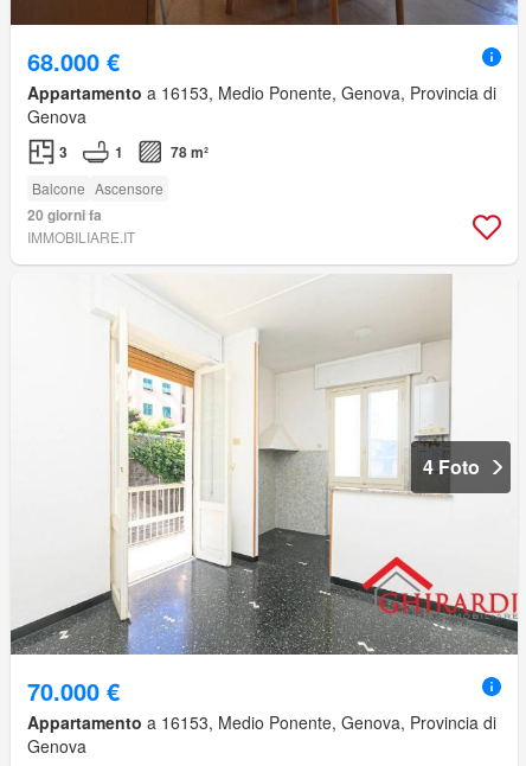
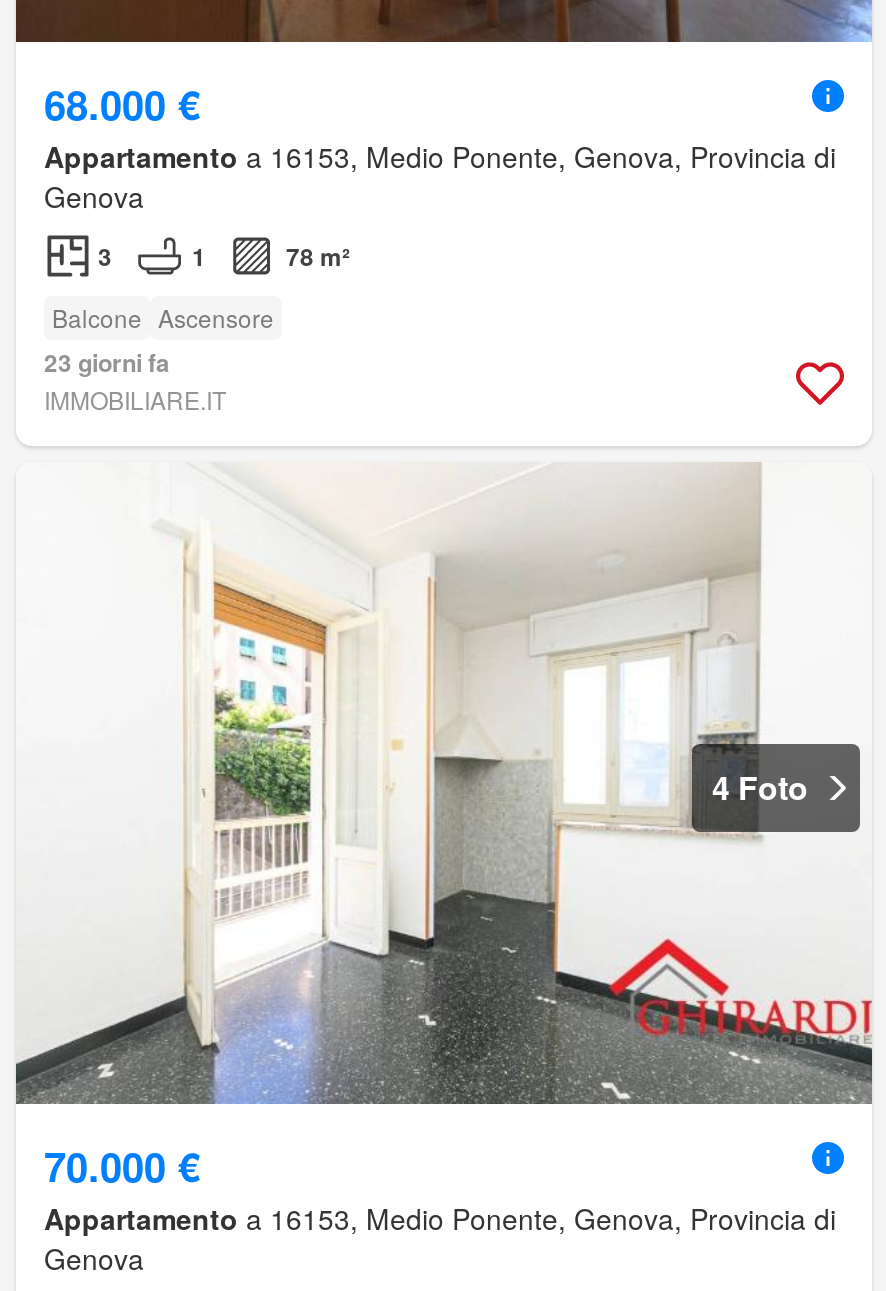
- 20 giorni fa
+ 23 giorni fa
